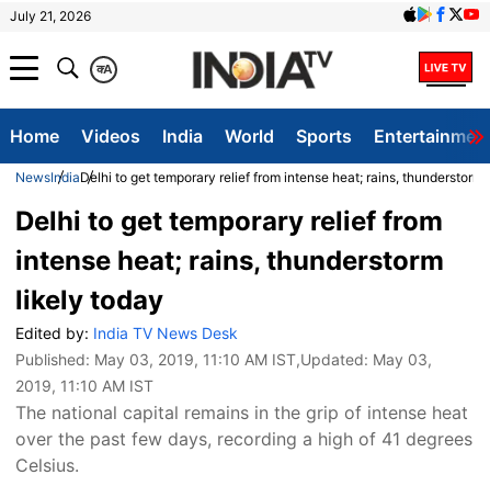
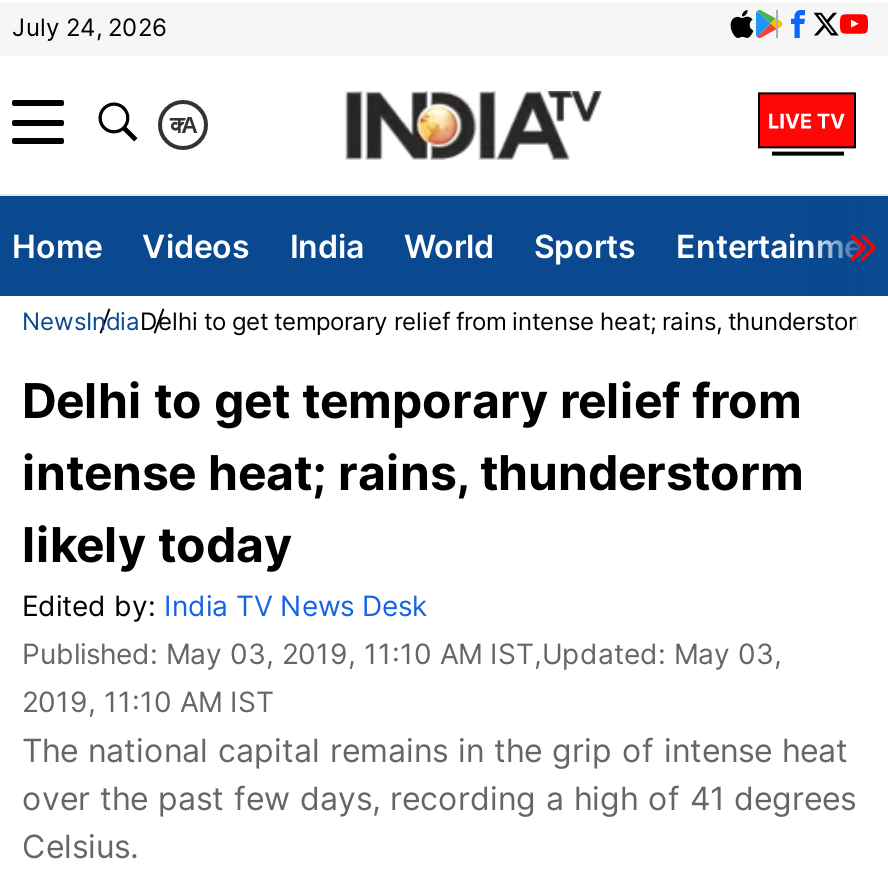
- July 21, 2026
+ July 24, 2026
